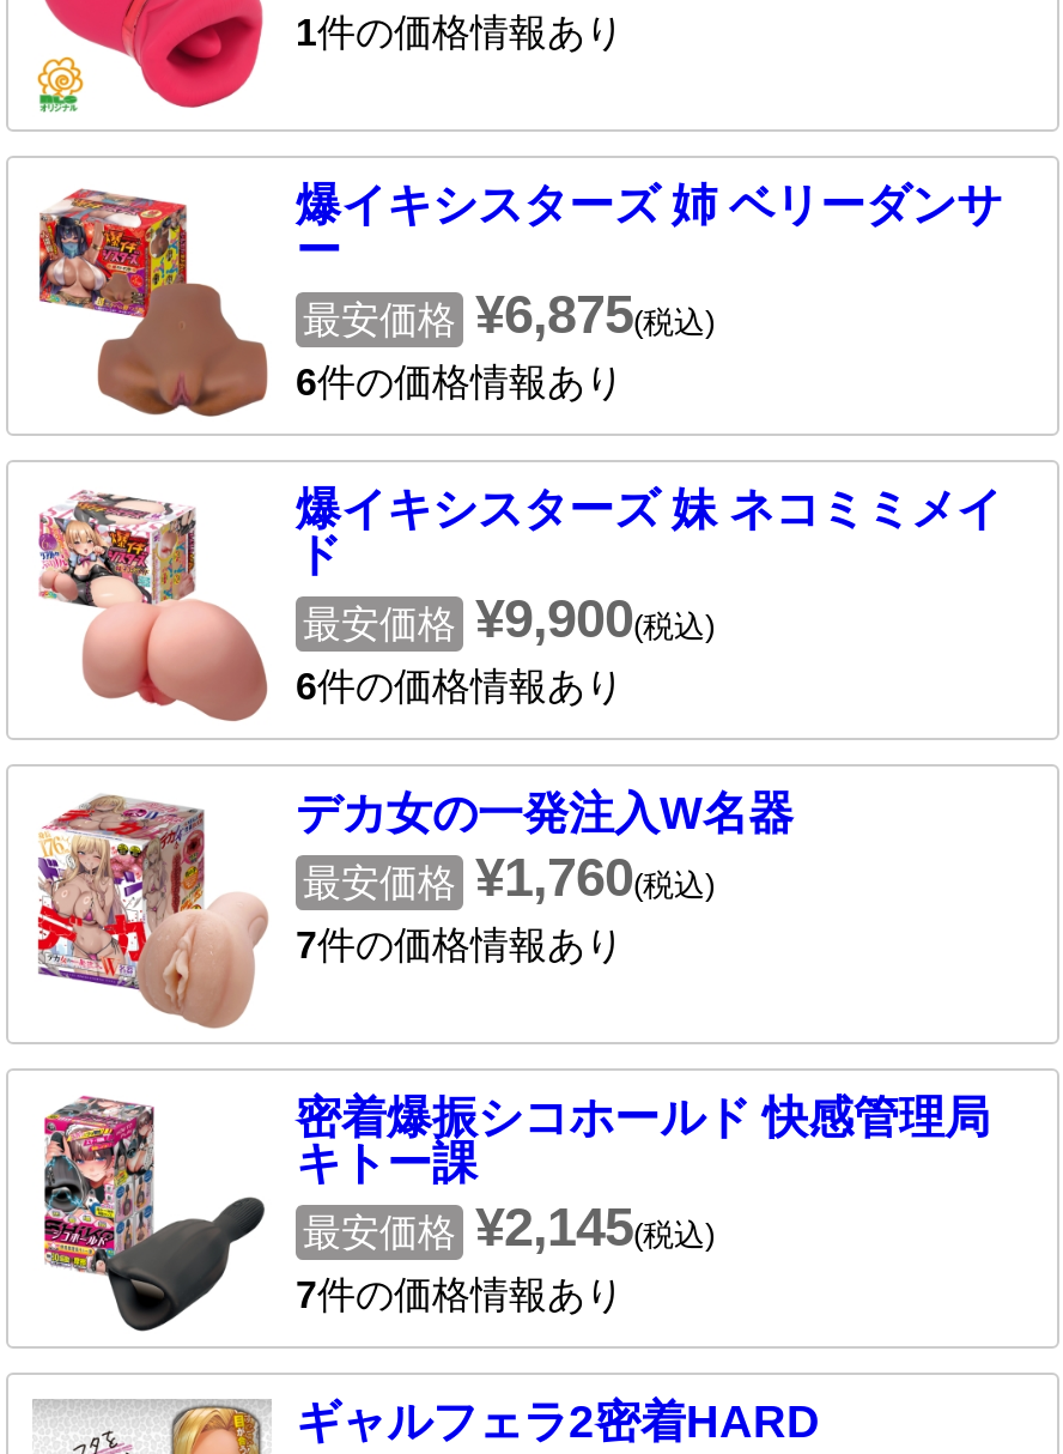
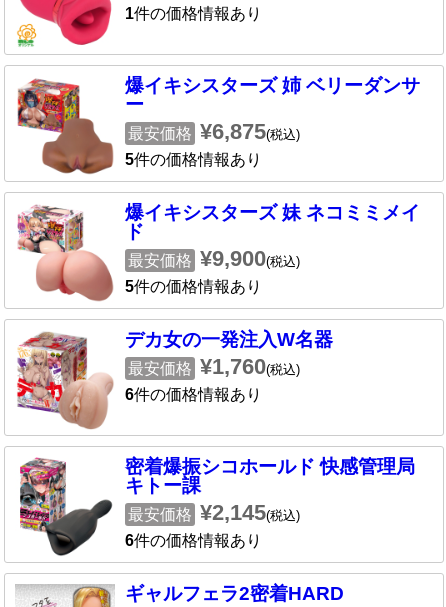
- 6件の価格情報あり
+ 5件の価格情報あり

- 6件の価格情報あり
+ 5件の価格情報あり

- 7件の価格情報あり
+ 6件の価格情報あり

- 7件の価格情報あり
+ 6件の価格情報あり
